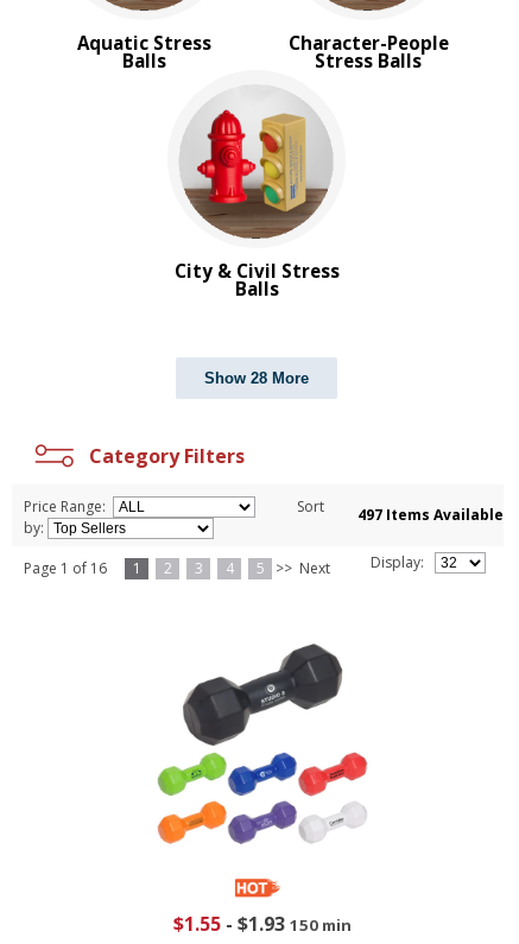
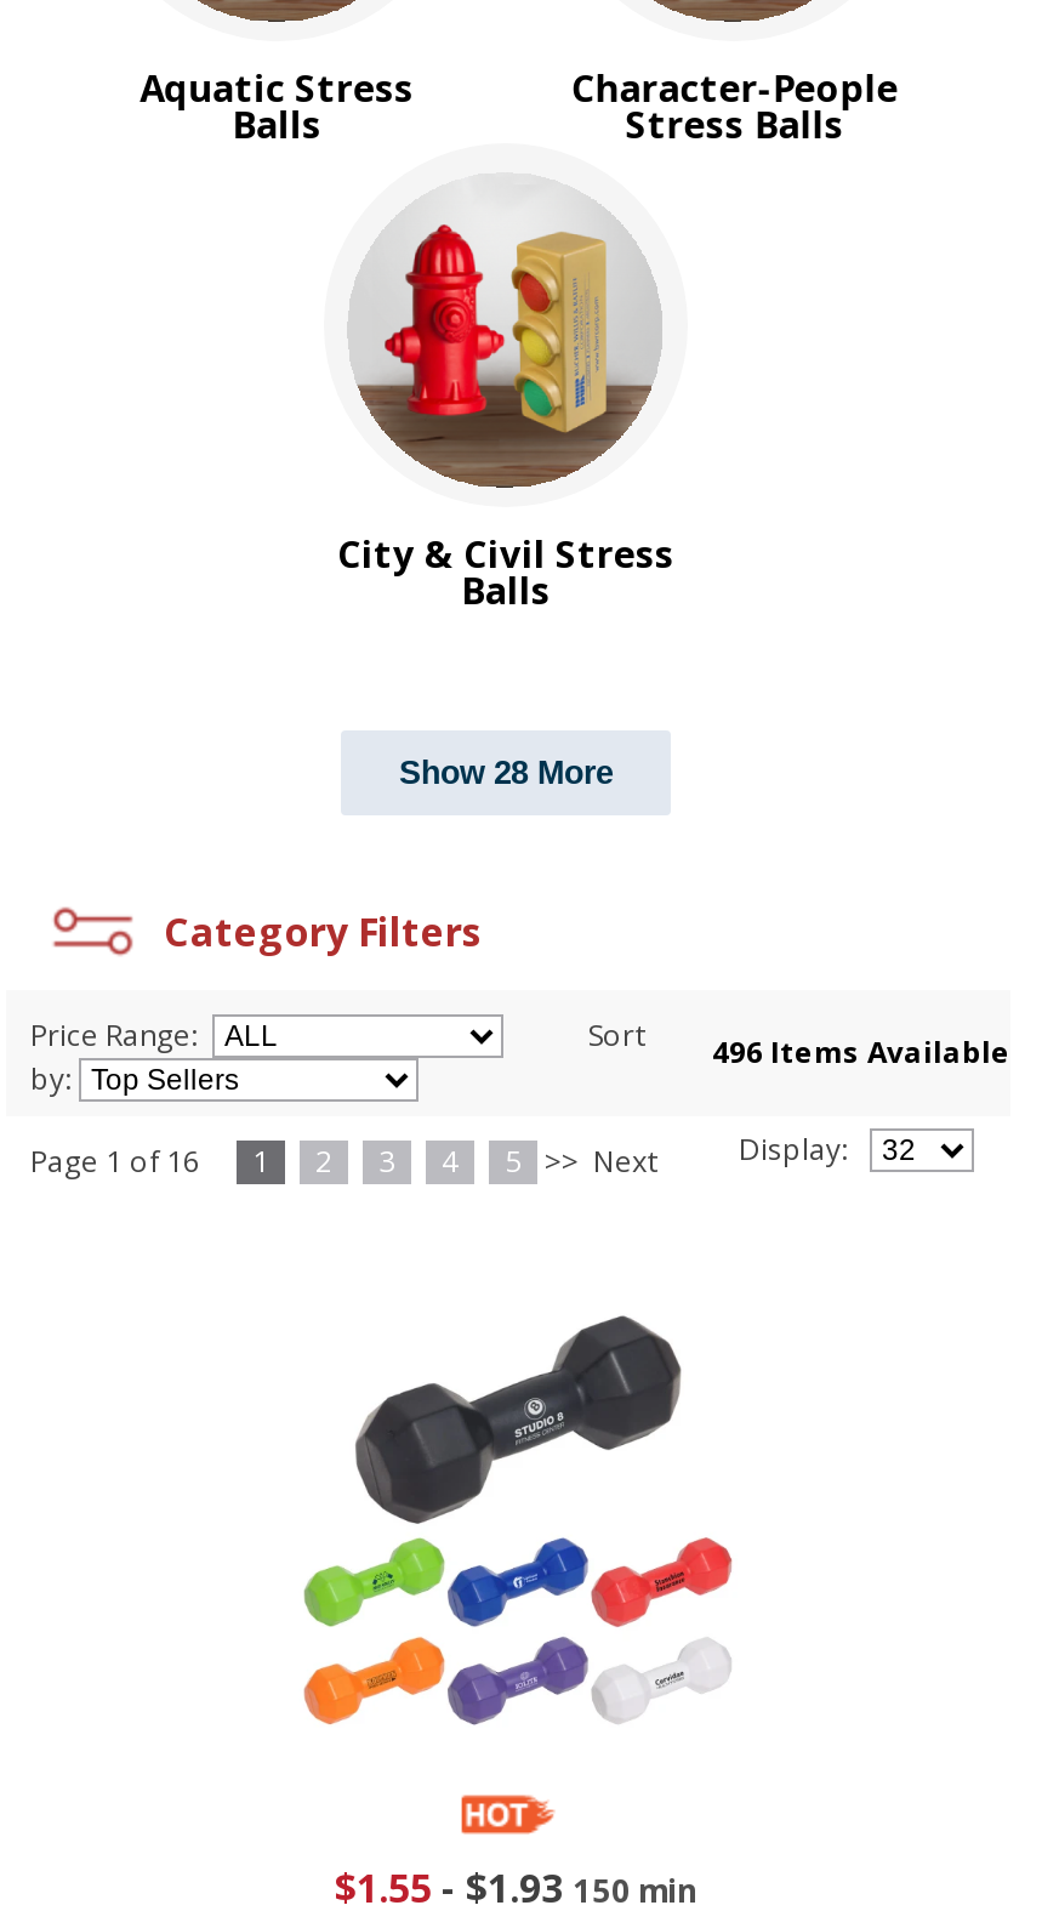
- 497 Items Available
+ 496 Items Available
